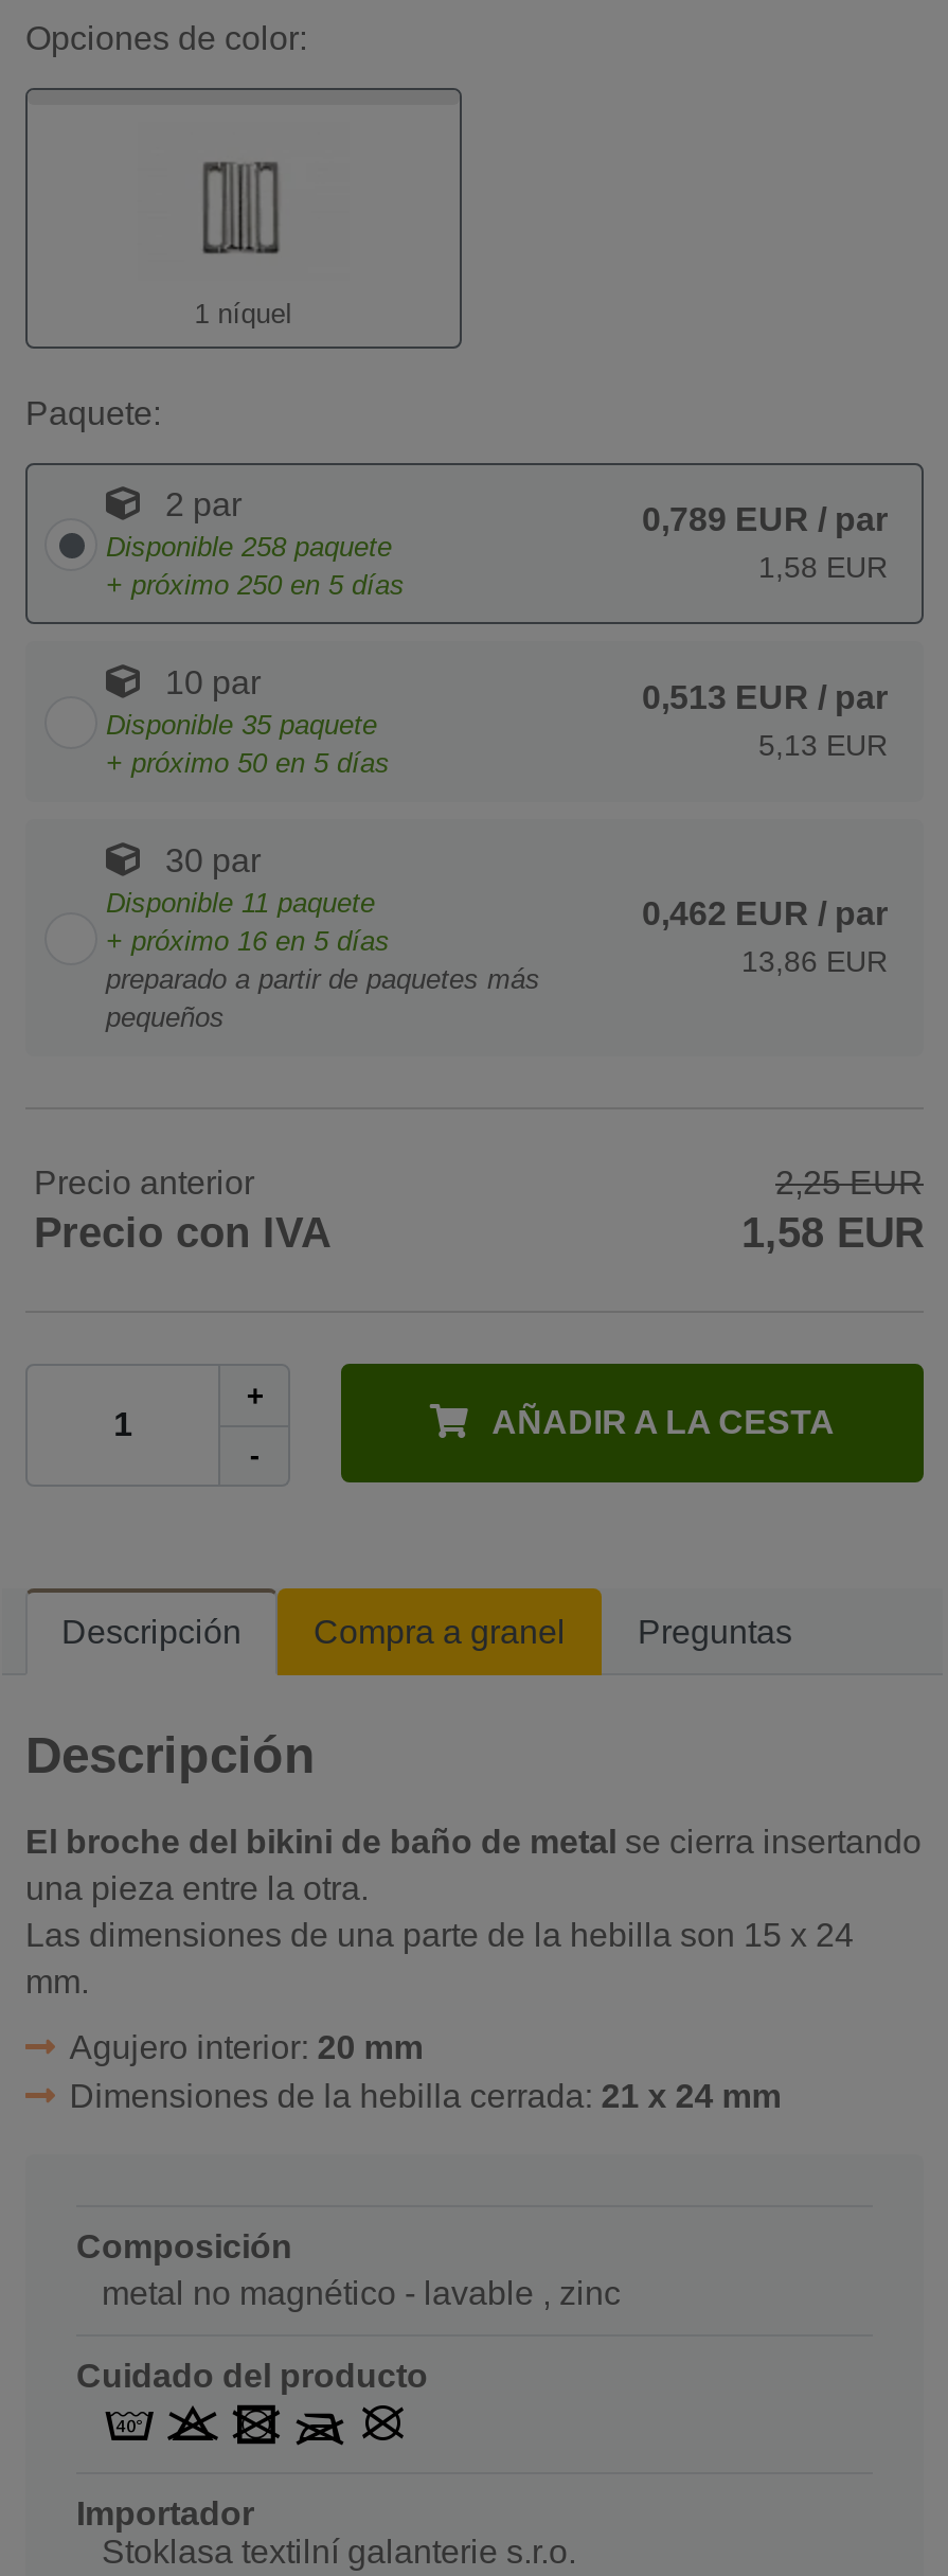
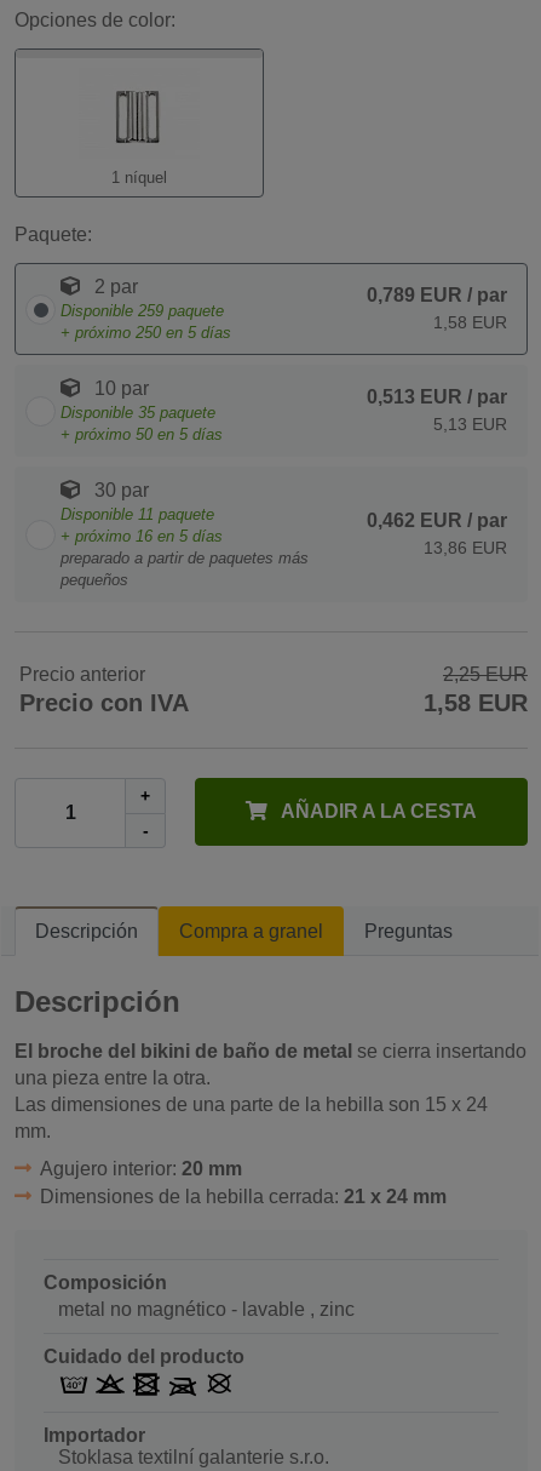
- Disponible 258 paquete
+ Disponible 259 paquete
